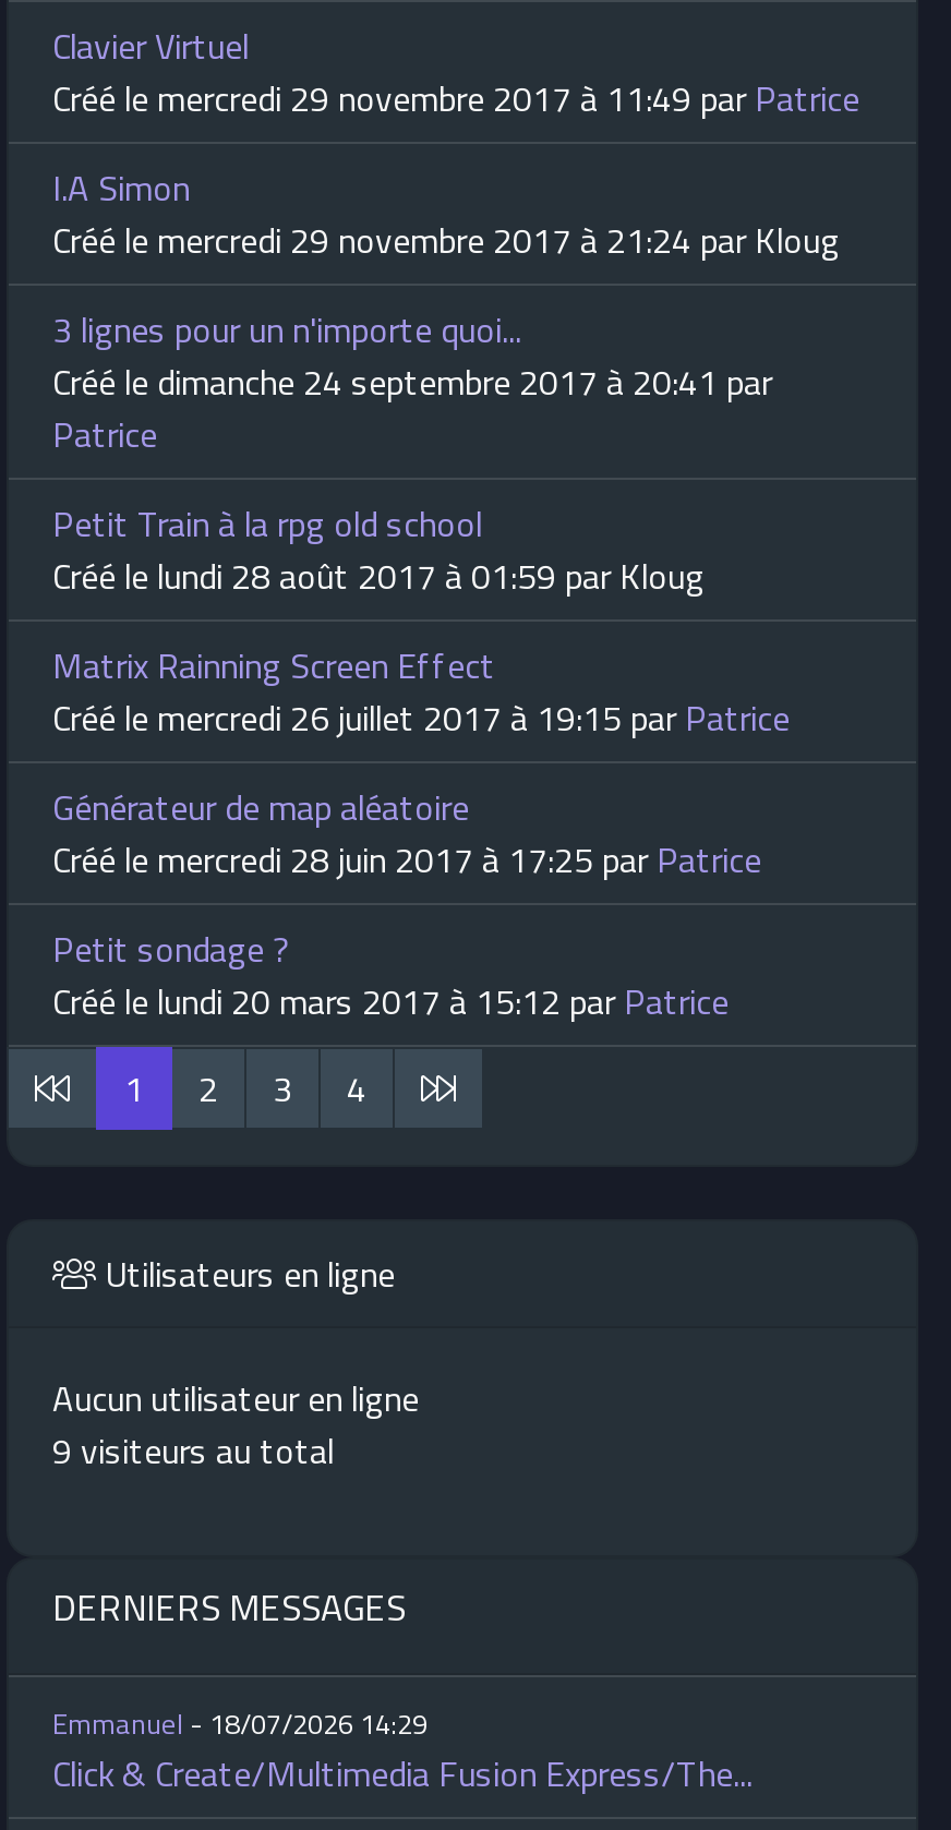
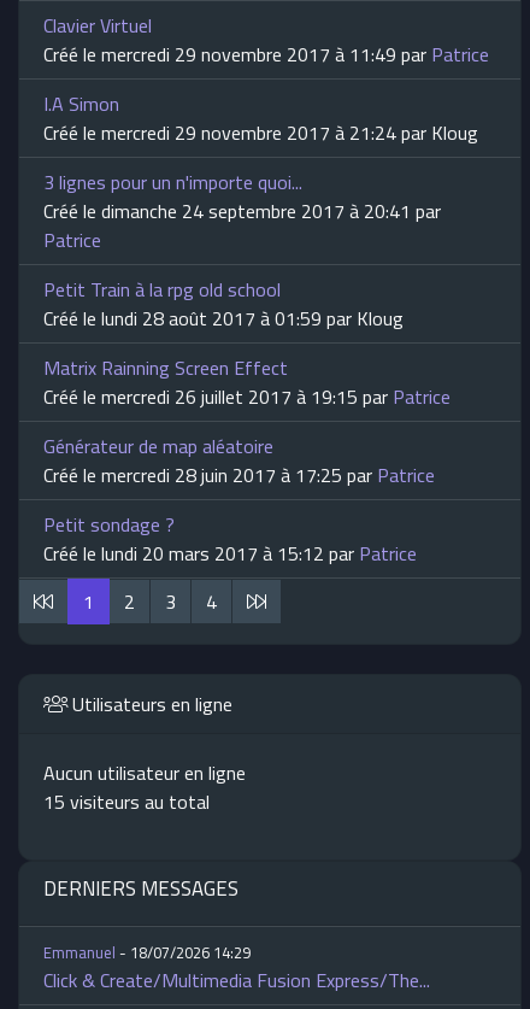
- 9 visiteurs au total
+ 15 visiteurs au total
